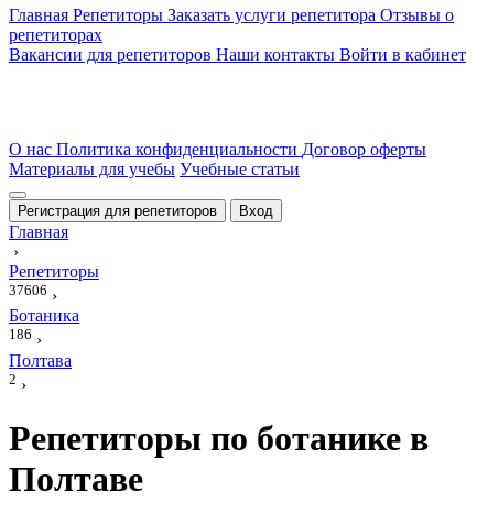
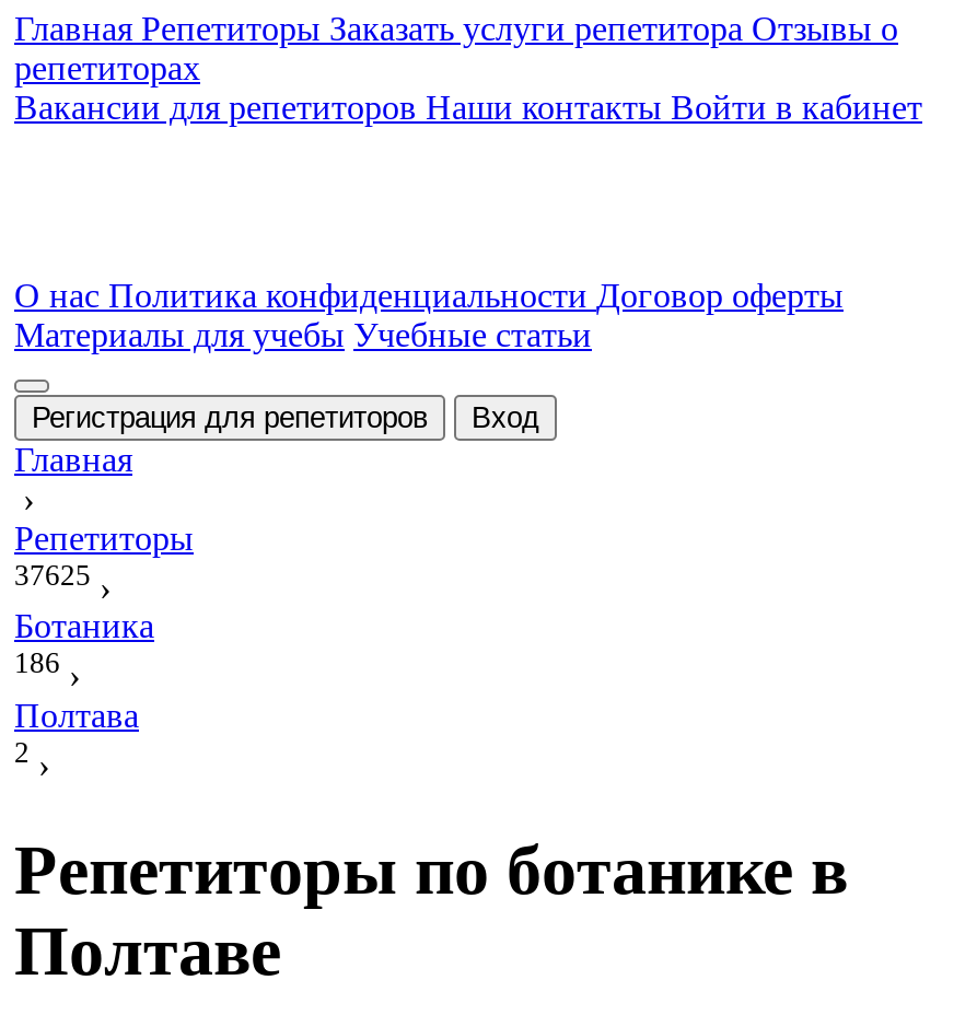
- 37606 ›
+ 37625 ›
